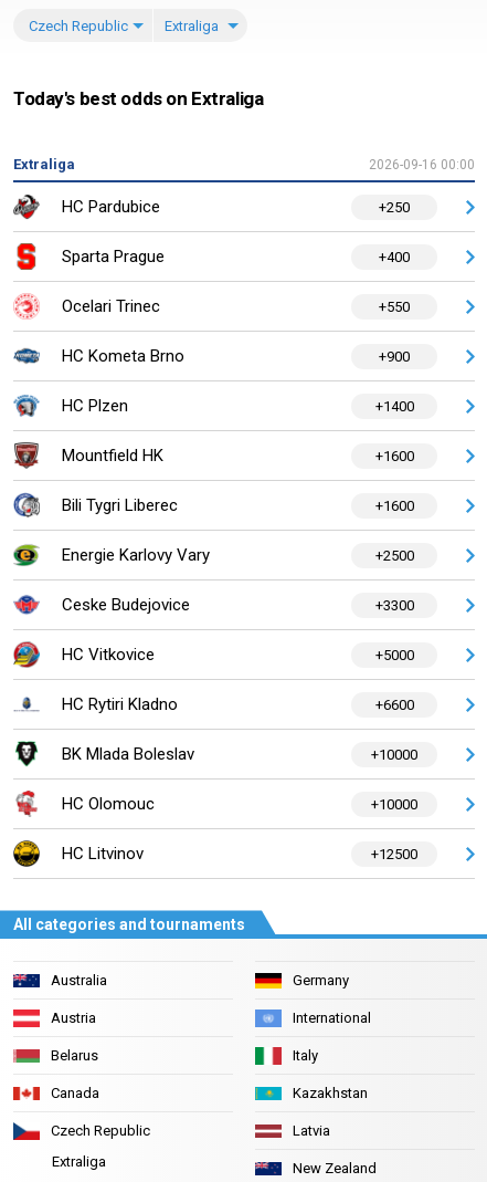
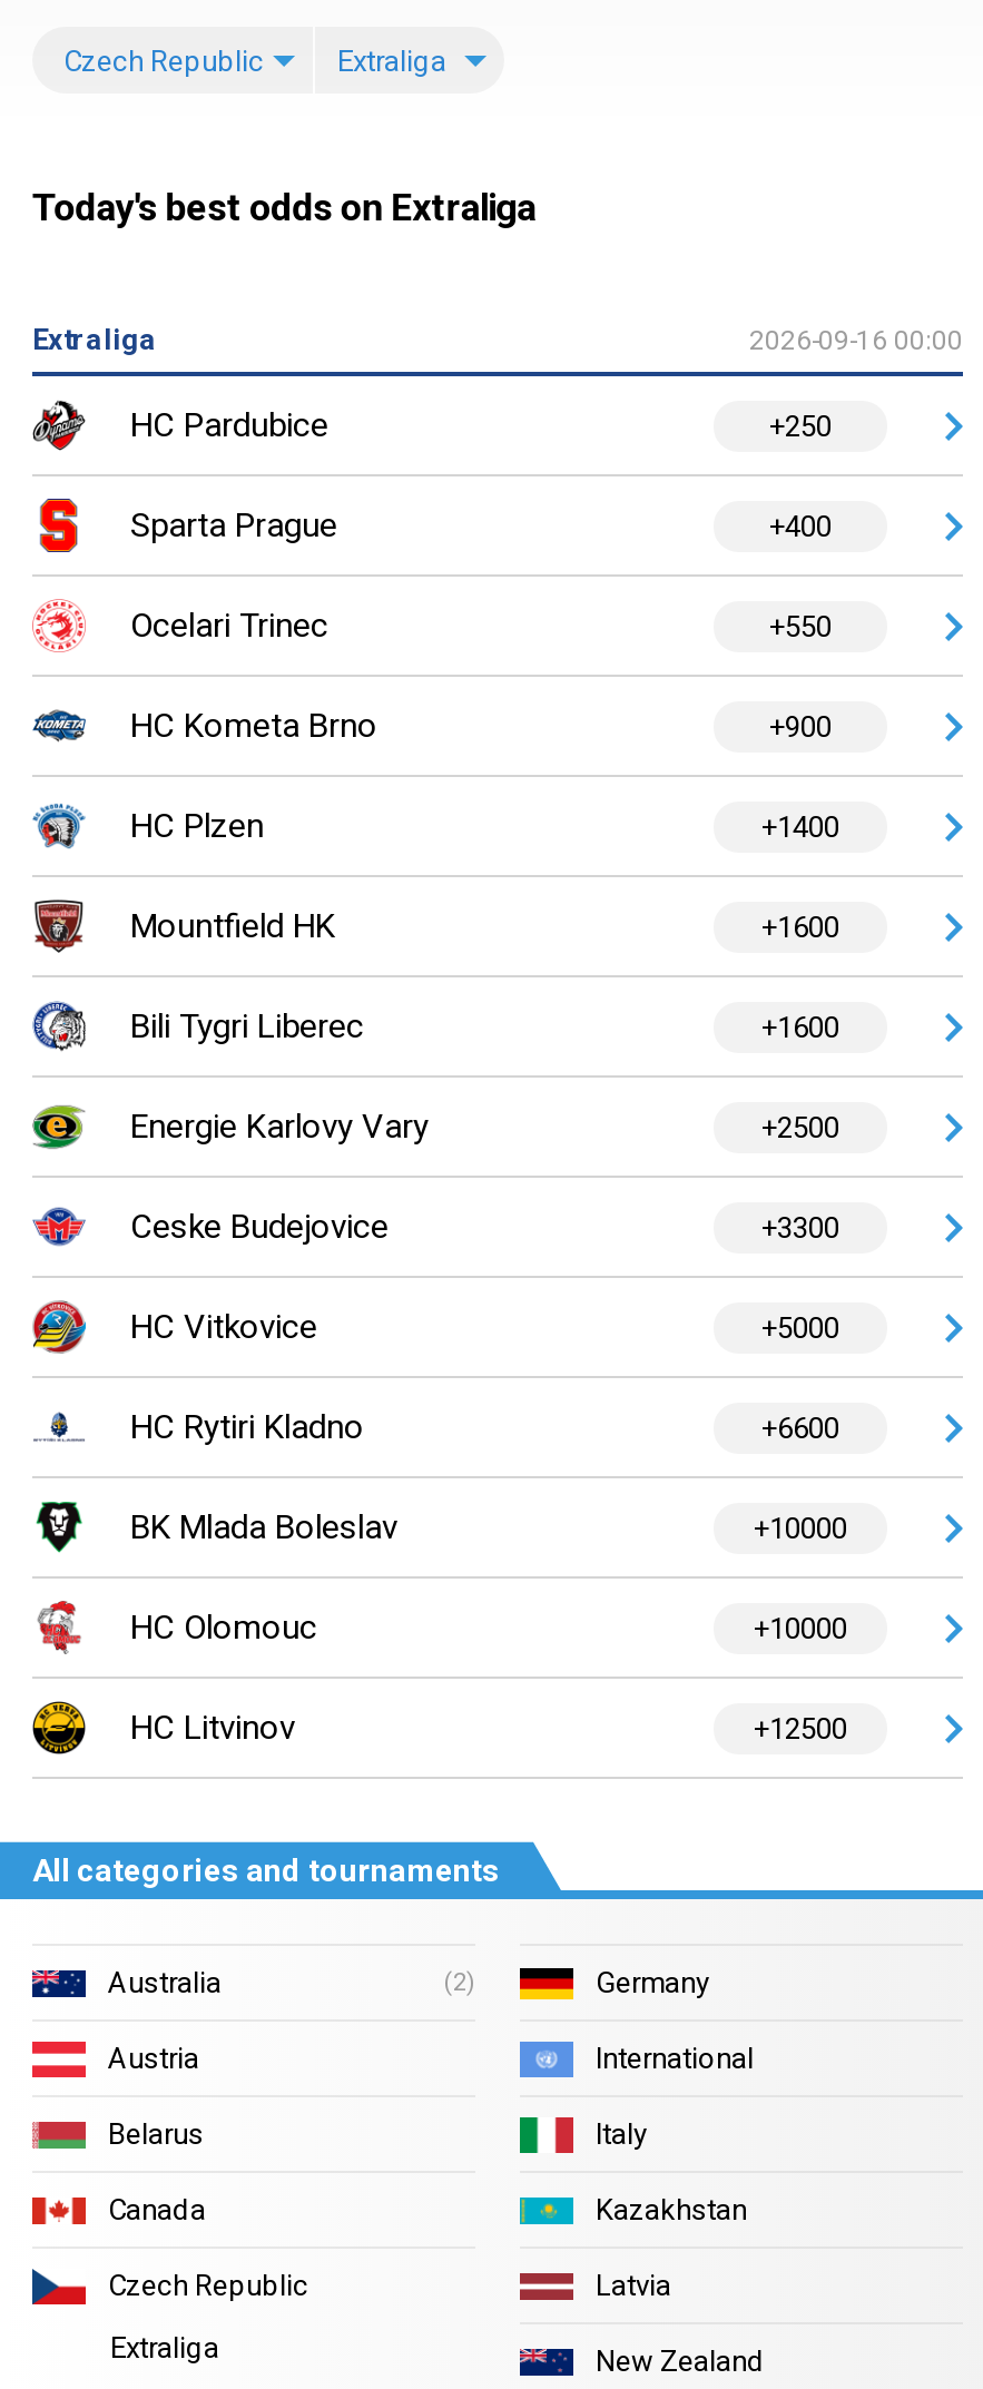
+ 2
